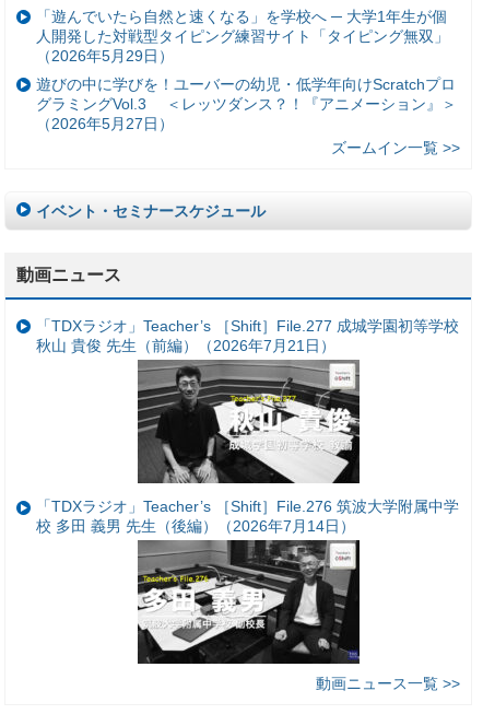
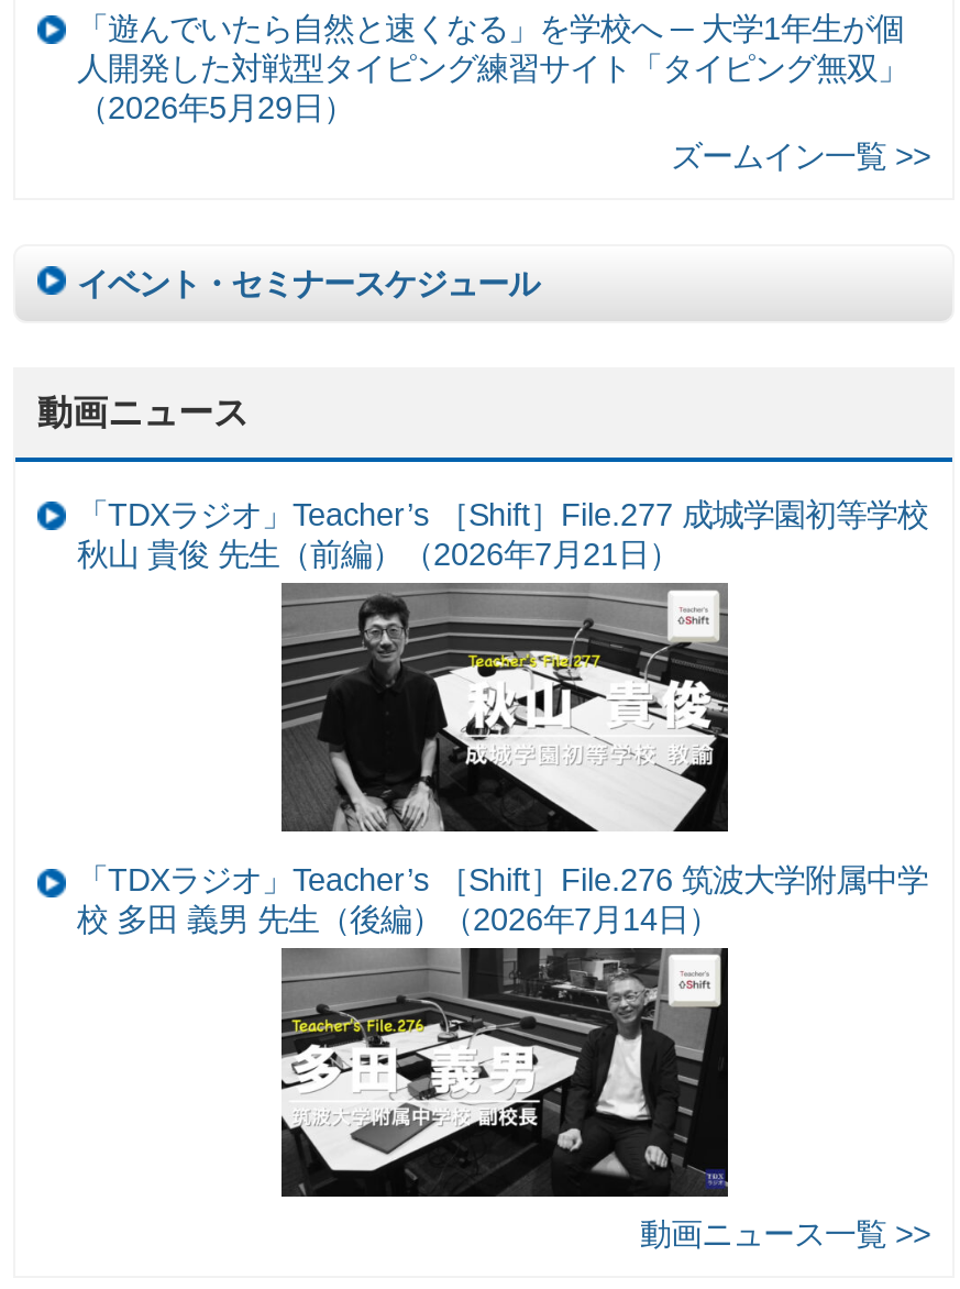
- 遊びの中に学びを！ユーバーの幼児・低学年向けScratchプロ
- グラミングVol.3 ＜レッツダンス？！『アニメーション』＞
- （2026年5月27日）
